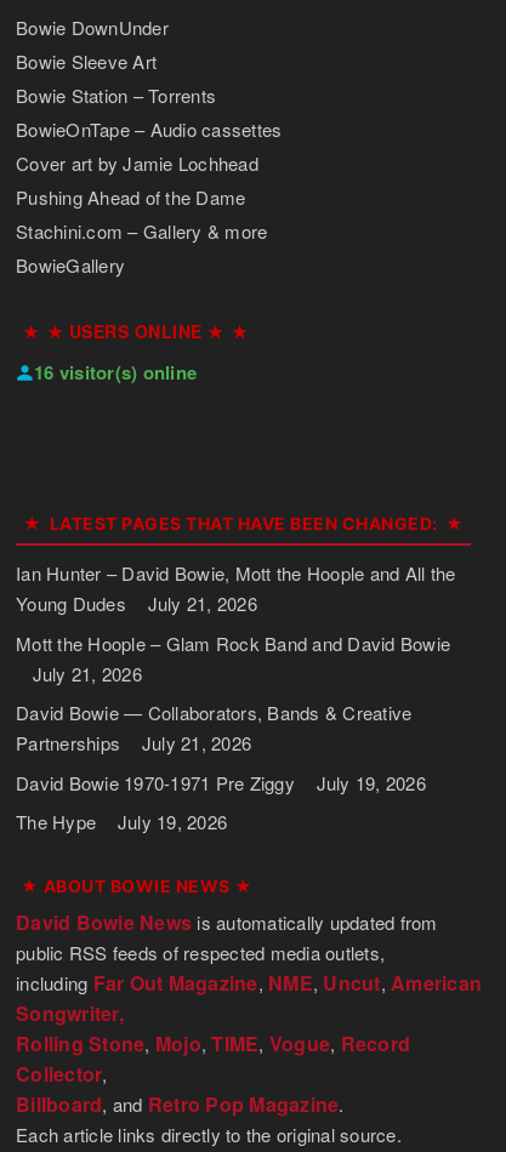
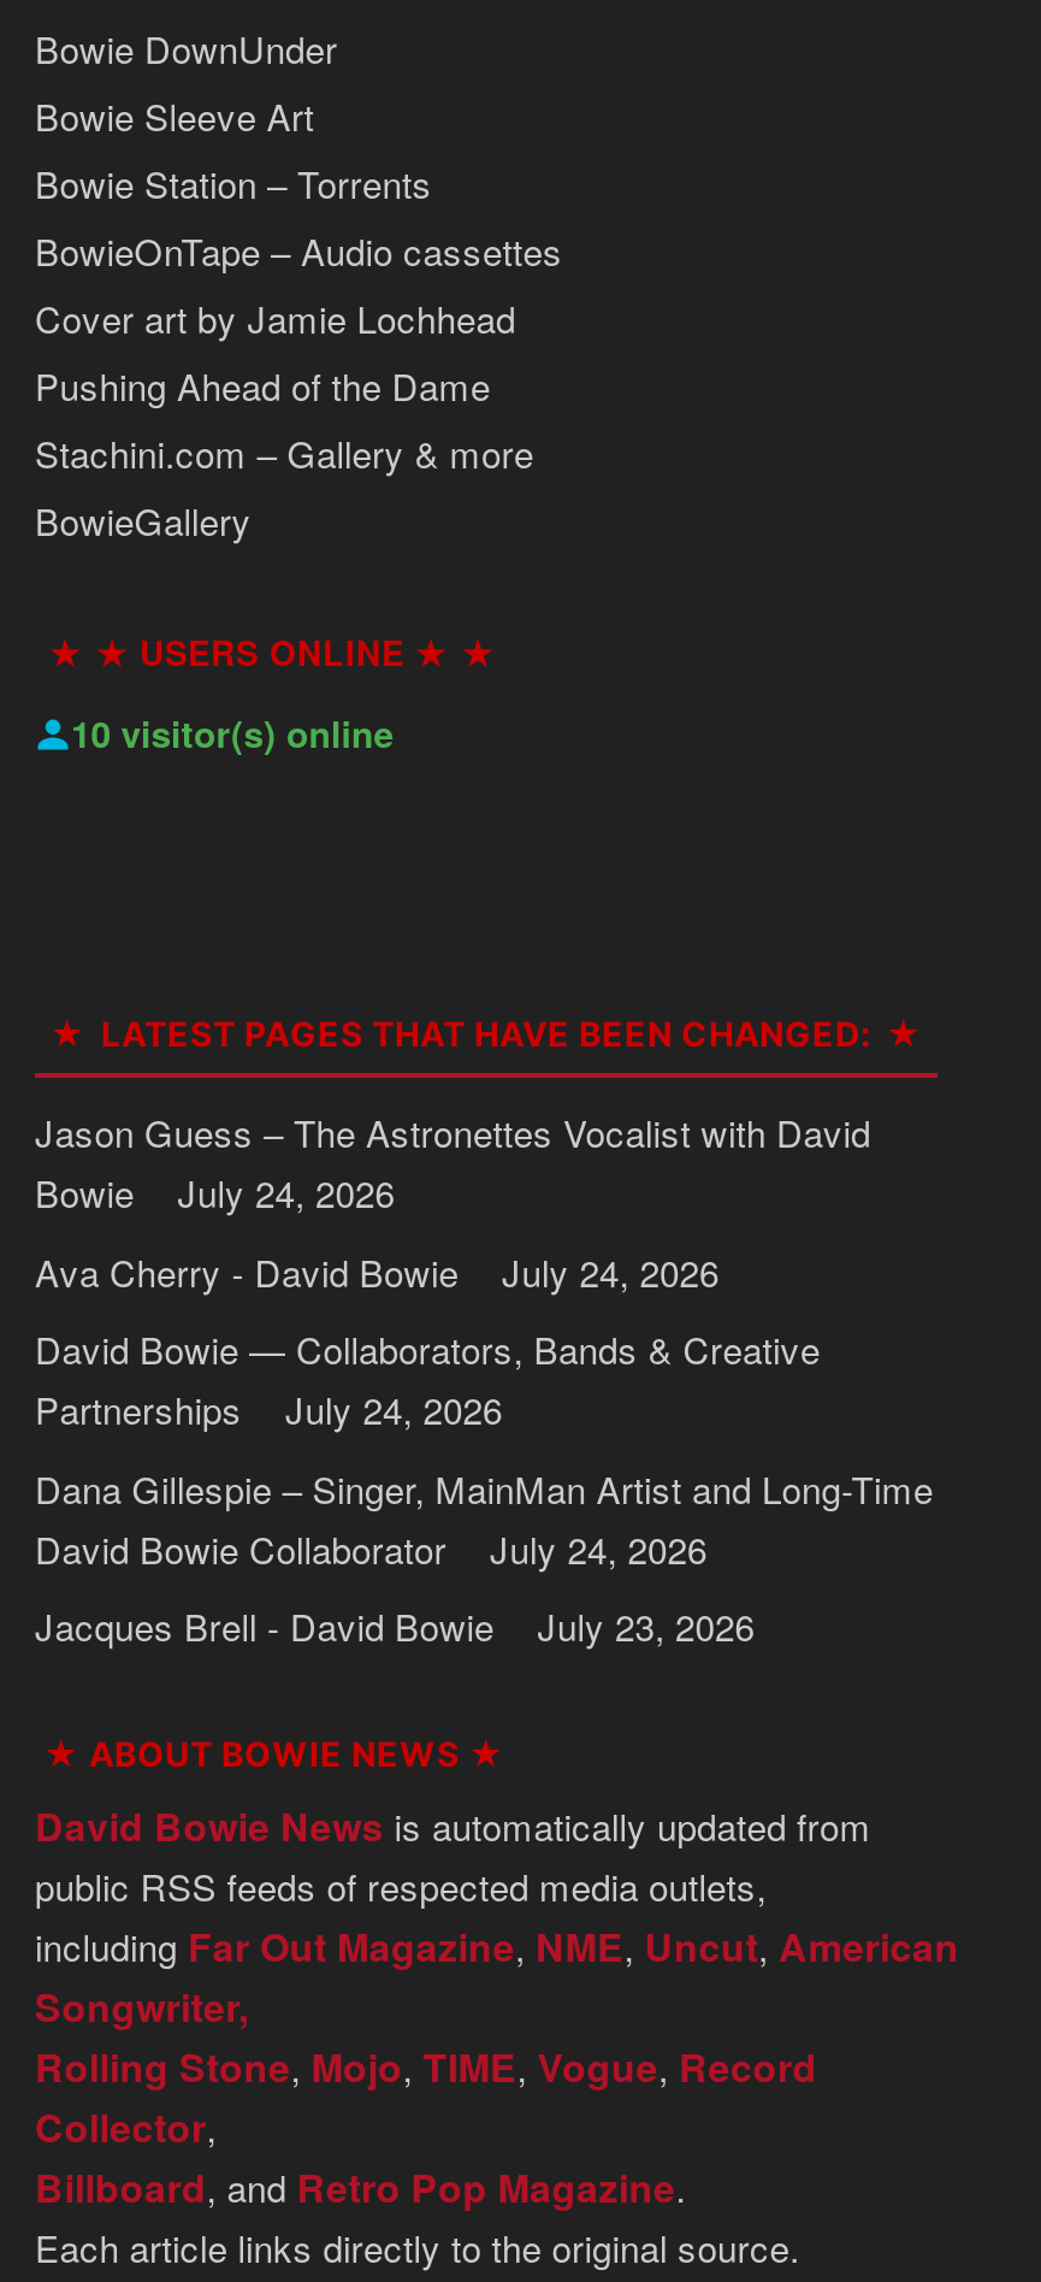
- 16 visitor(s) online
+ 10 visitor(s) online

- Ian Hunter – David Bowie, Mott the Hoople and All the
- Young Dudes
- July 21, 2026
+ Jason Guess – The Astronettes Vocalist with David
+ Bowie
+ July 24, 2026

- Mott the Hoople – Glam Rock Band and David Bowie
- July 21, 2026
+ Ava Cherry - David Bowie
+ July 24, 2026

moved up: David Bowie — Collaborators, Bands & Creative | Partnerships

- Partnerships July 21, 2026
+ Partnerships July 24, 2026

- David Bowie 1970-1971 Pre Ziggy
- July 19, 2026
+ Dana Gillespie – Singer, MainMan Artist and Long-Time
+ David Bowie Collaborator
+ July 24, 2026

- The Hype
- July 19, 2026
+ Jacques Brell - David Bowie
+ July 23, 2026
